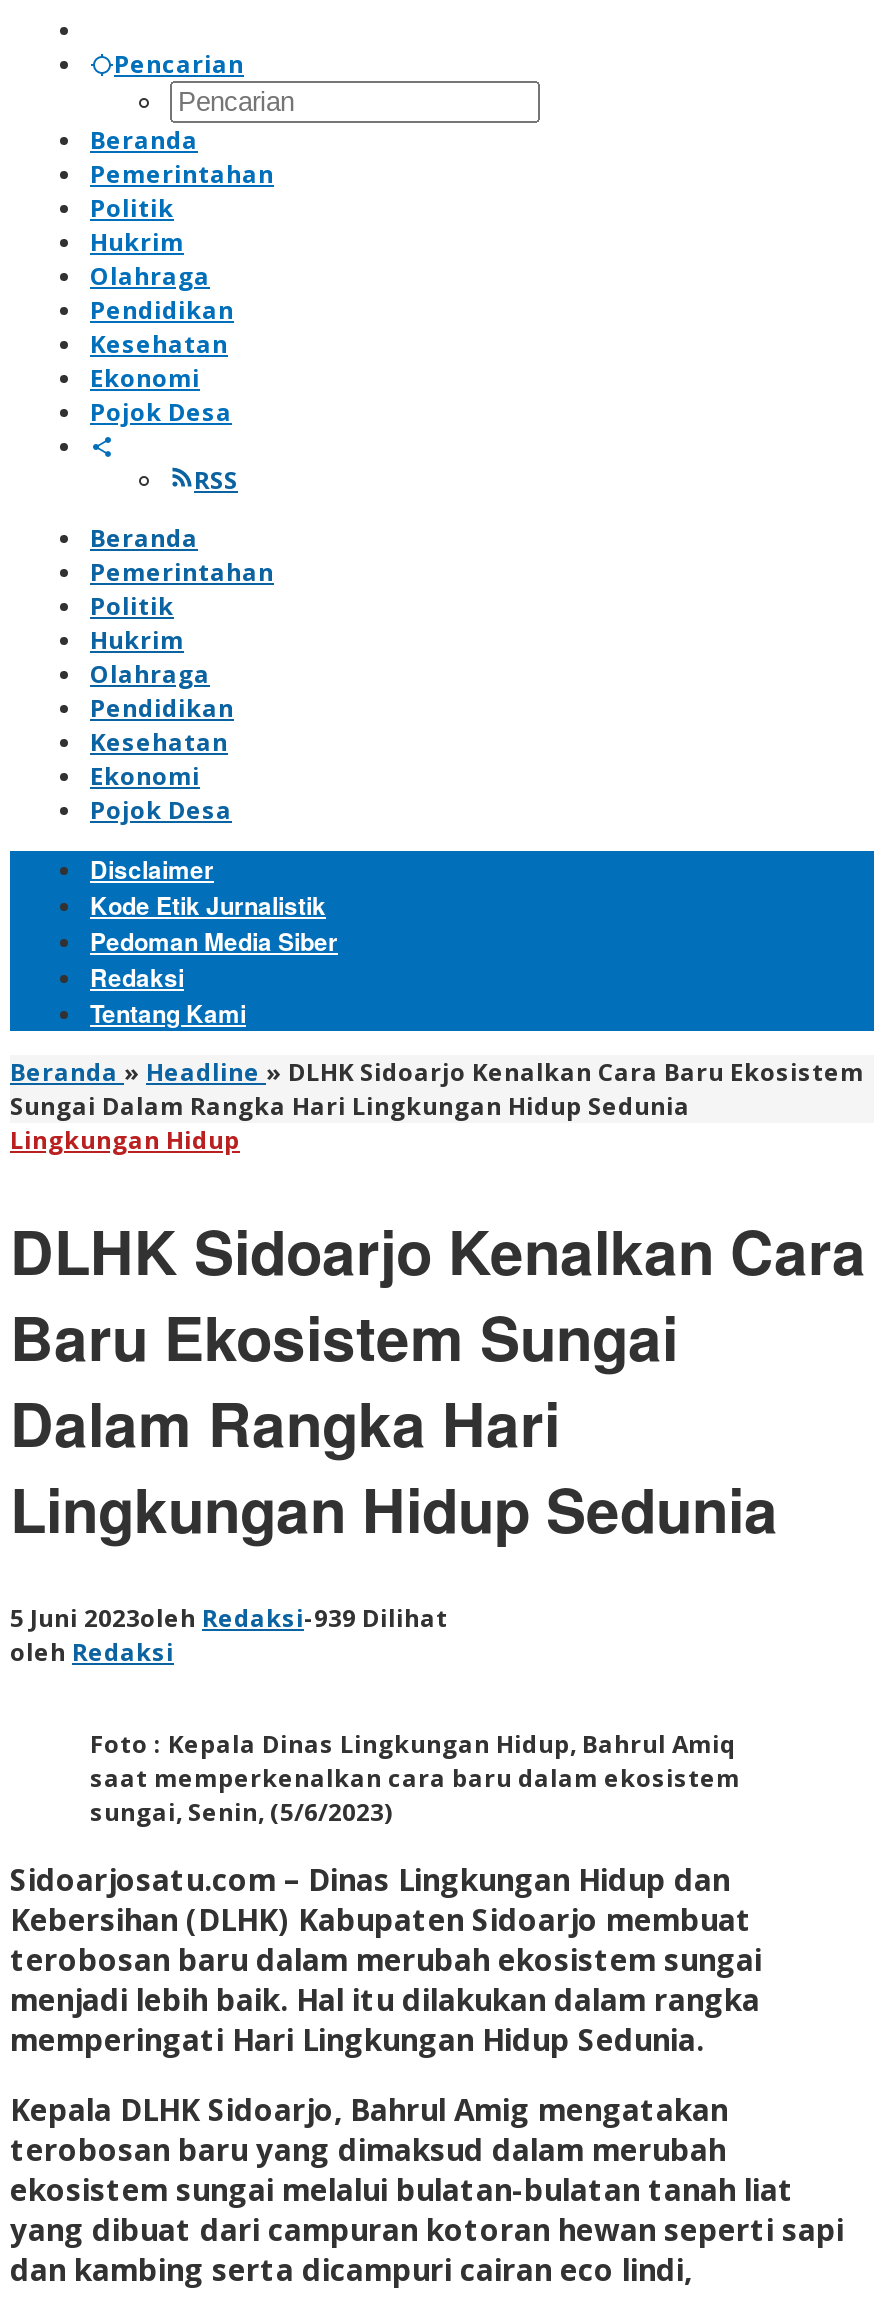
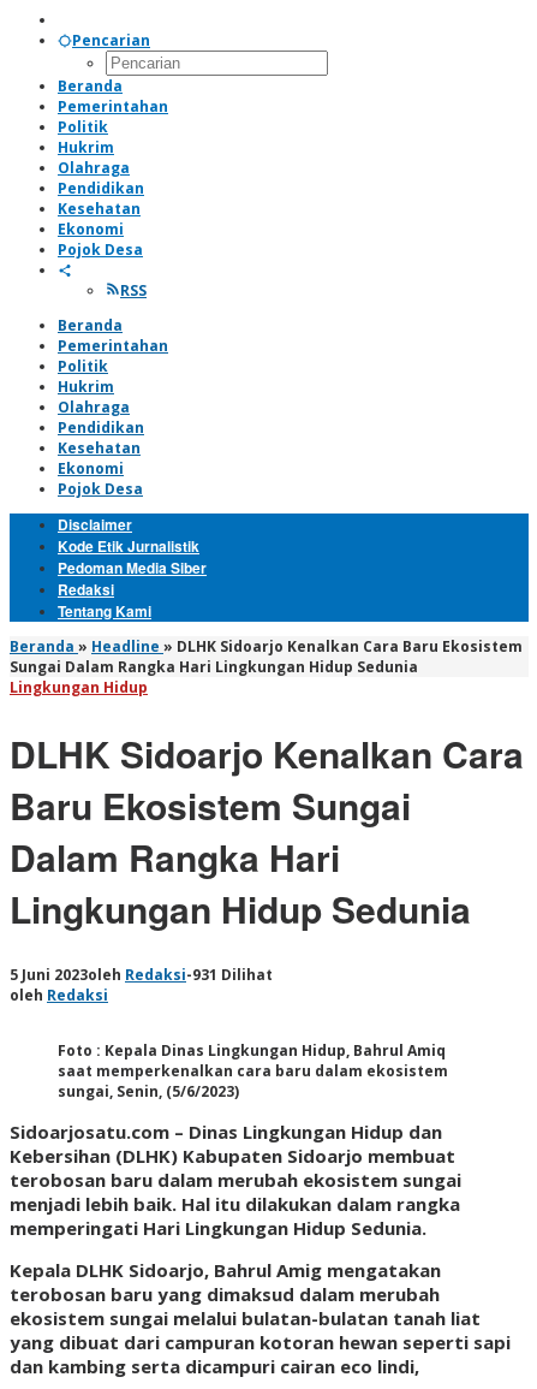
- 5 Juni 2023oleh Redaksi-939 Dilihat
+ 5 Juni 2023oleh Redaksi-931 Dilihat
